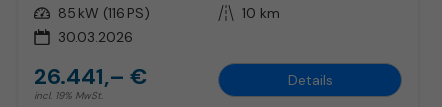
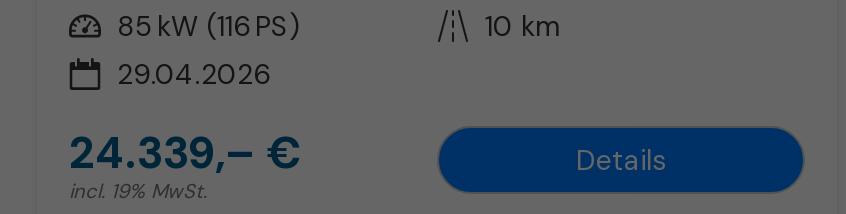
- 30.03.2026
+ 29.04.2026

- 26.441,– €
+ 24.339,– €
